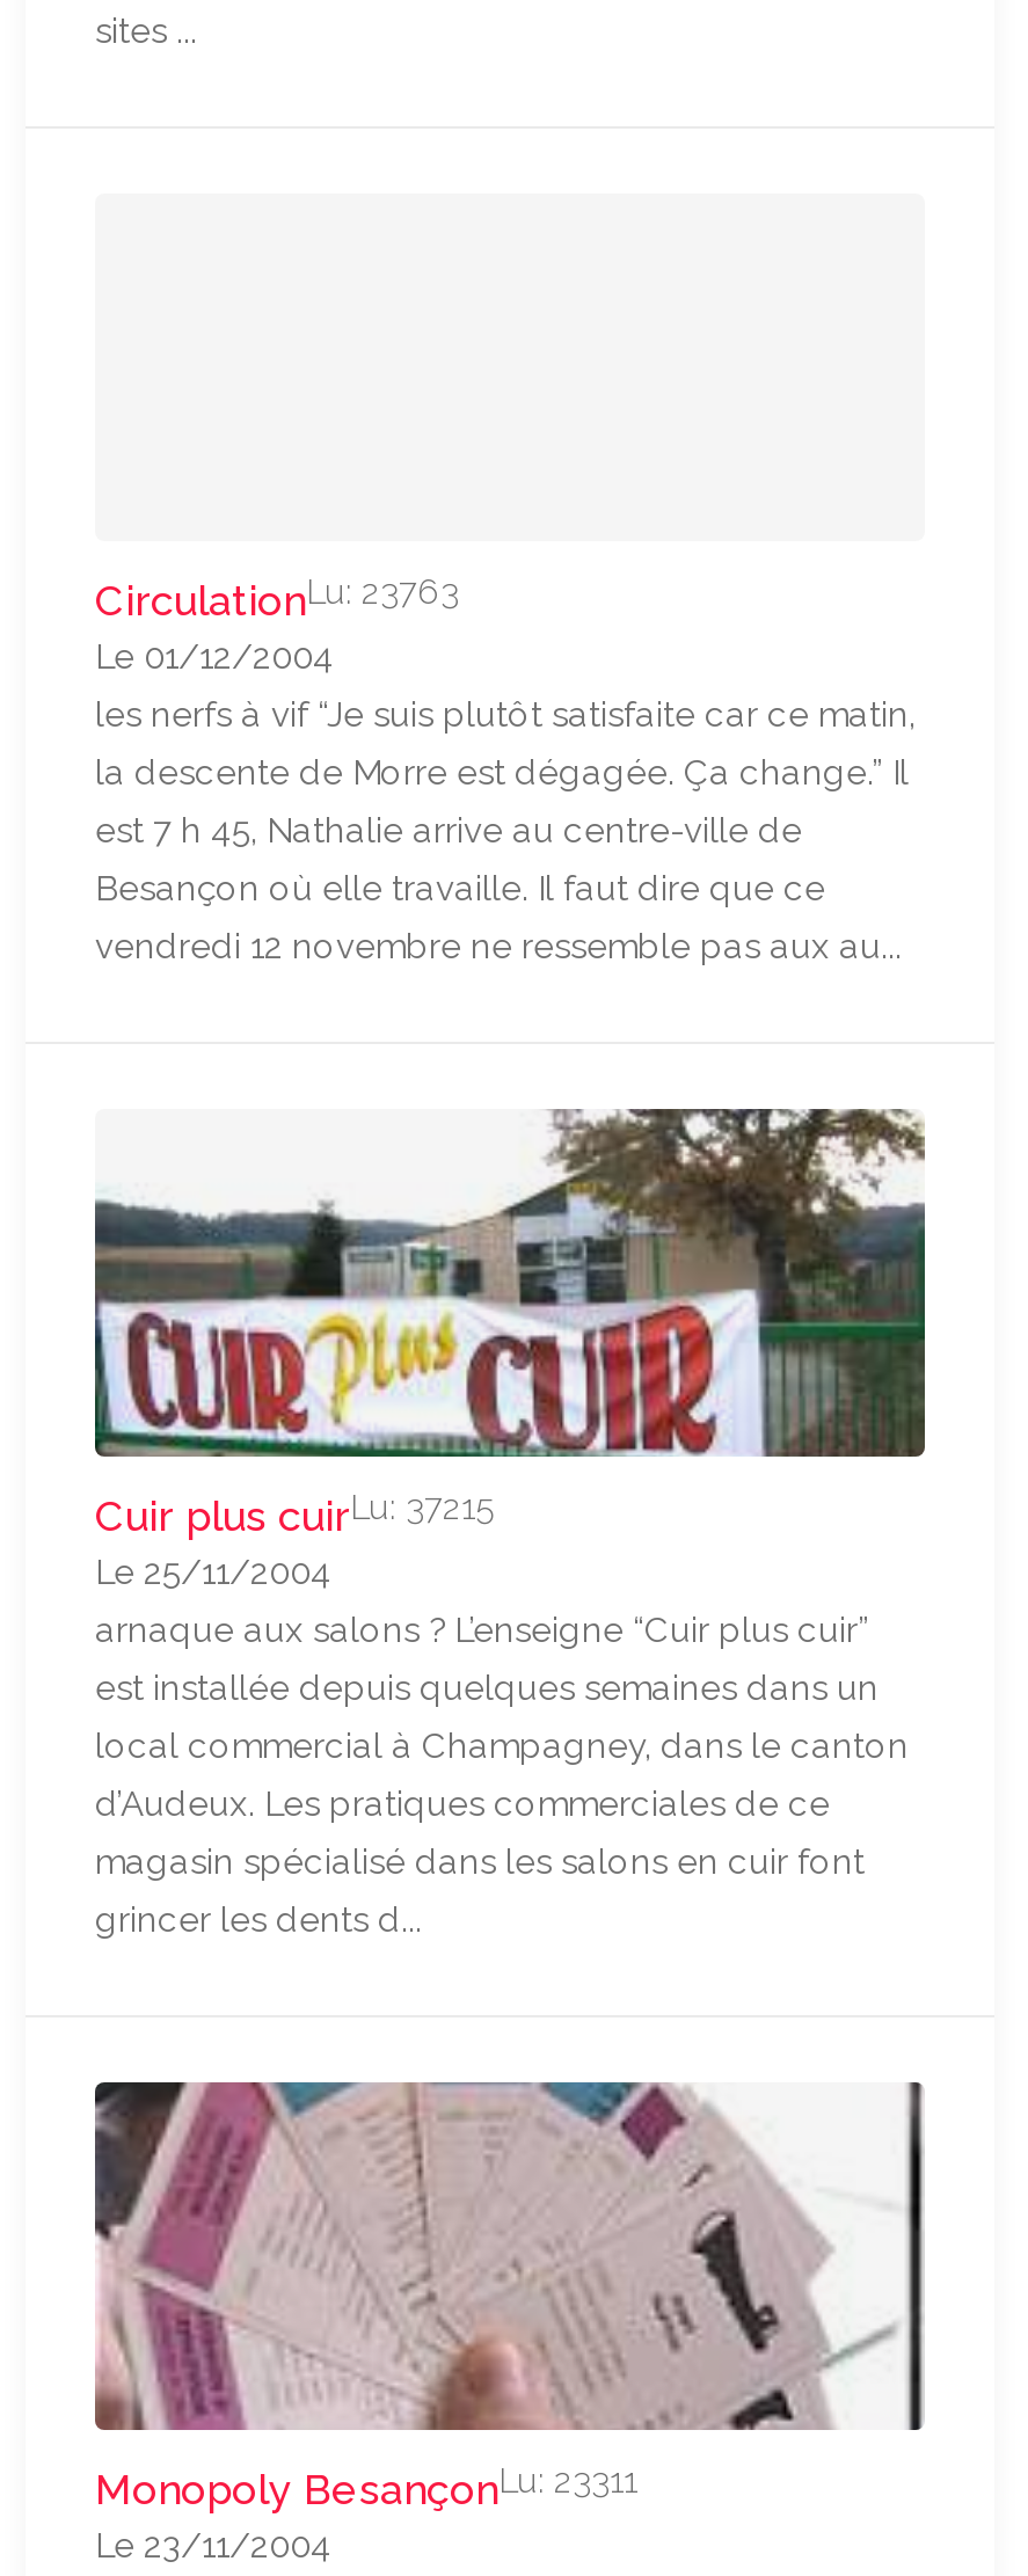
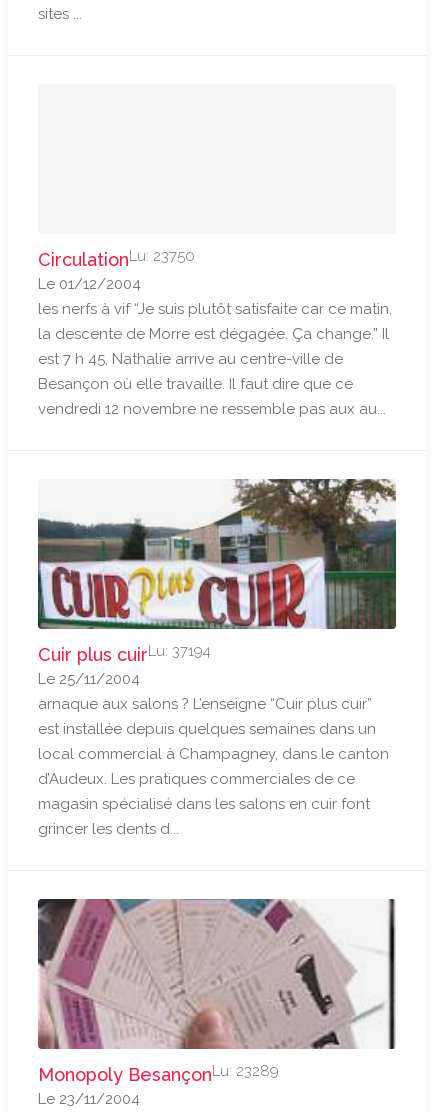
- CirculationLu: 23763
+ CirculationLu: 23750

- Cuir plus cuirLu: 37215
+ Cuir plus cuirLu: 37194

- Monopoly BesançonLu: 23311
+ Monopoly BesançonLu: 23289
